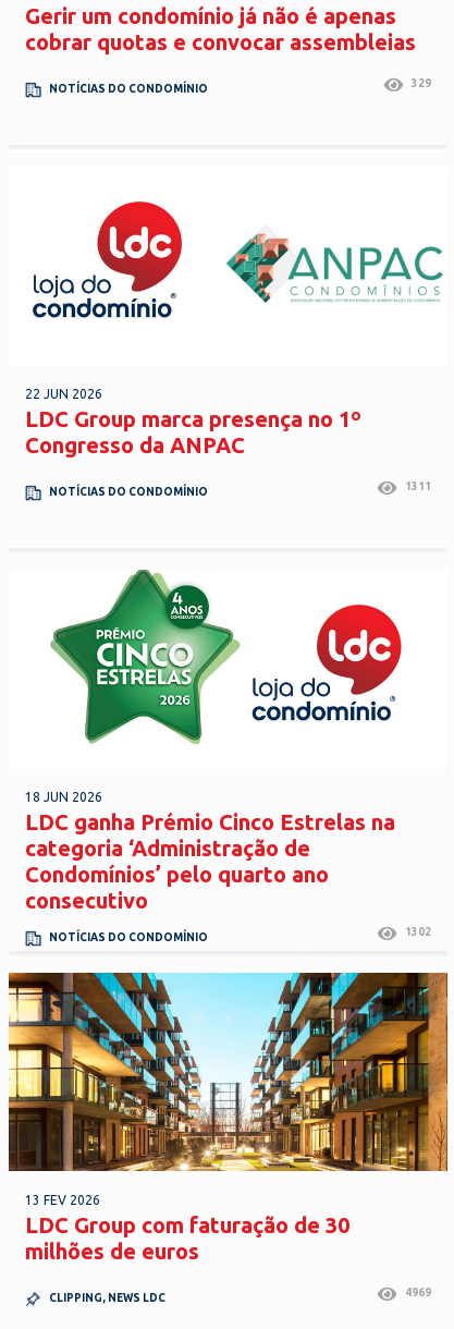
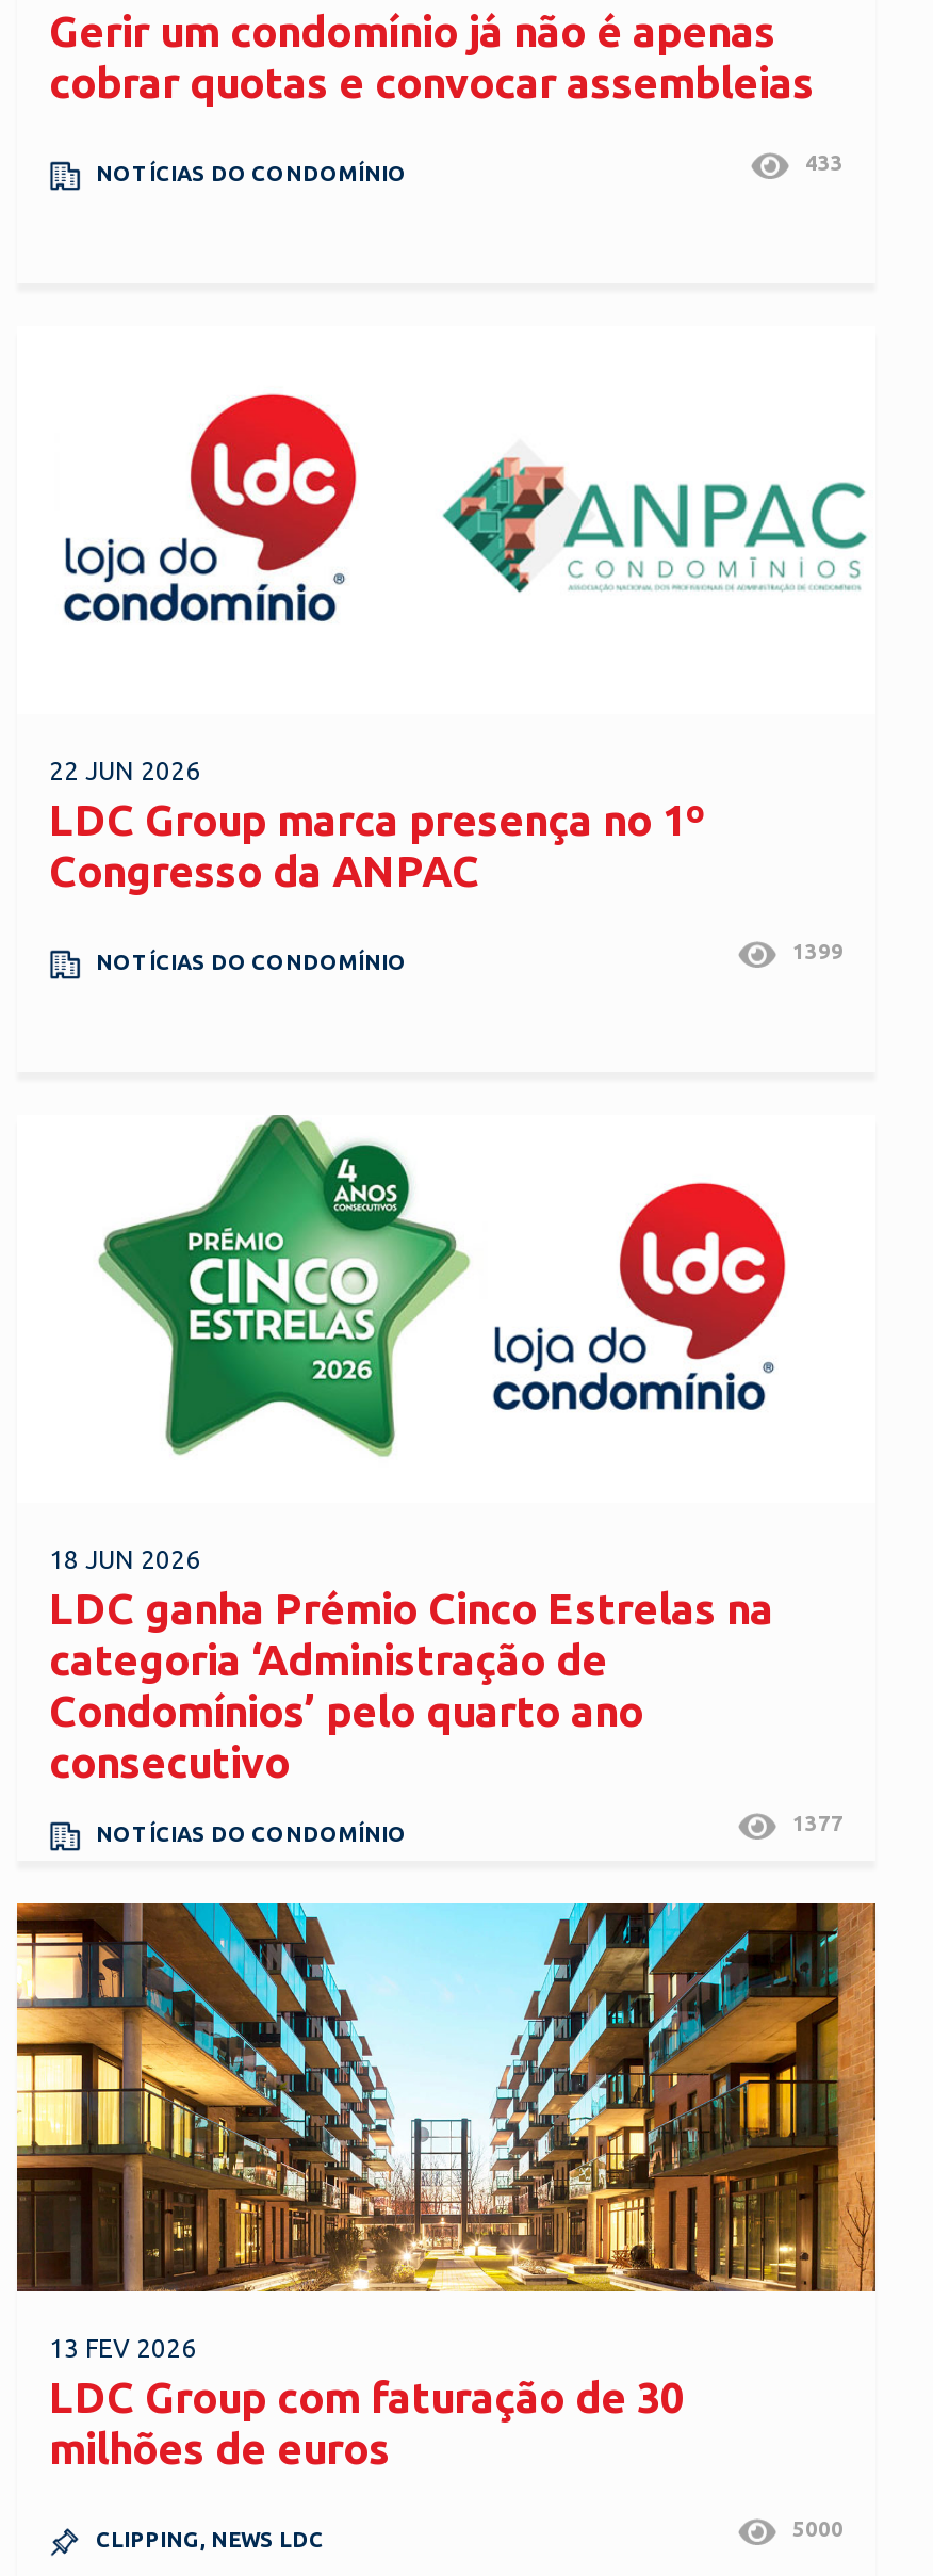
- 329
+ 433

- 1311
+ 1399

- 1302
+ 1377

- 4969
+ 5000
